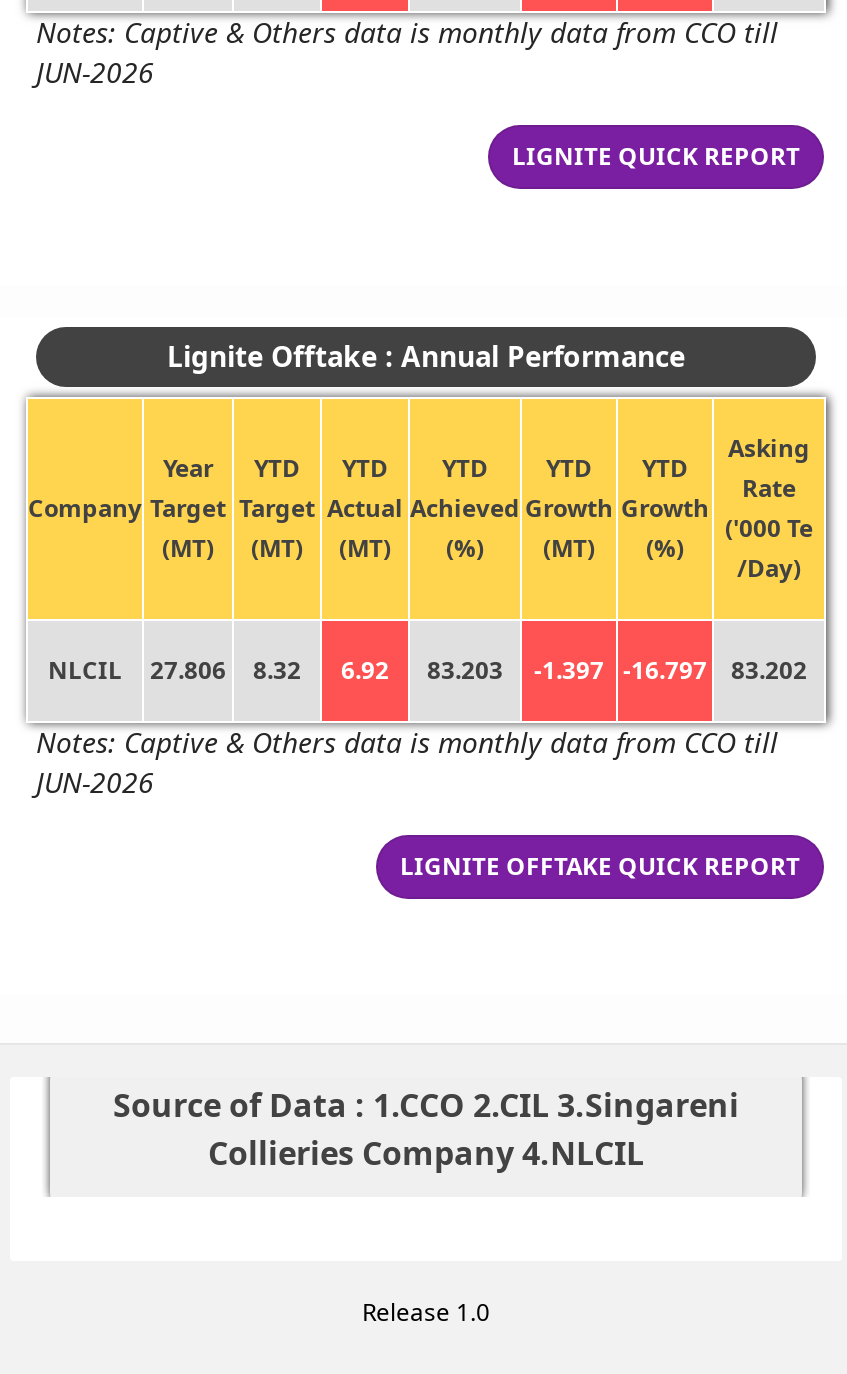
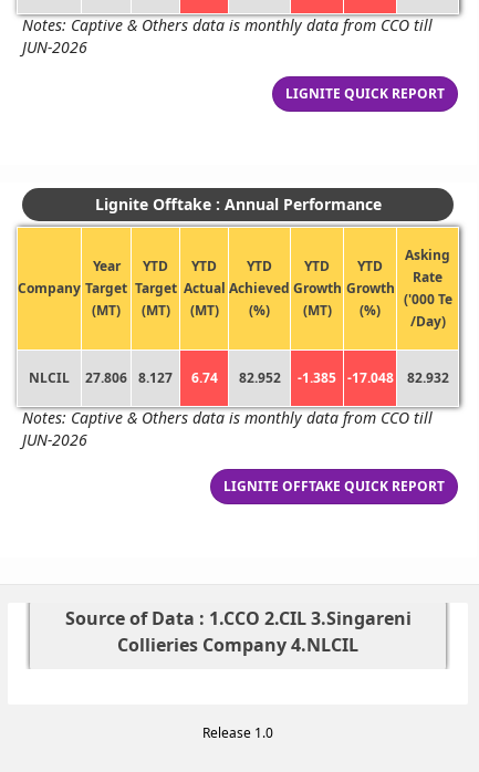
- 27.806
- 8.32
- 6.92
- 83.203
- -1.397 -16.797
- 83.202
+ 27.806 8.127
+ 6.74
+ 82.952
+ -1.385 -17.048
+ 82.932
